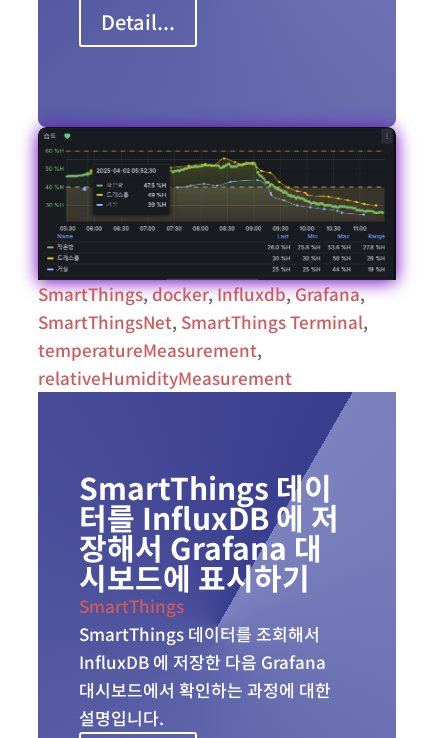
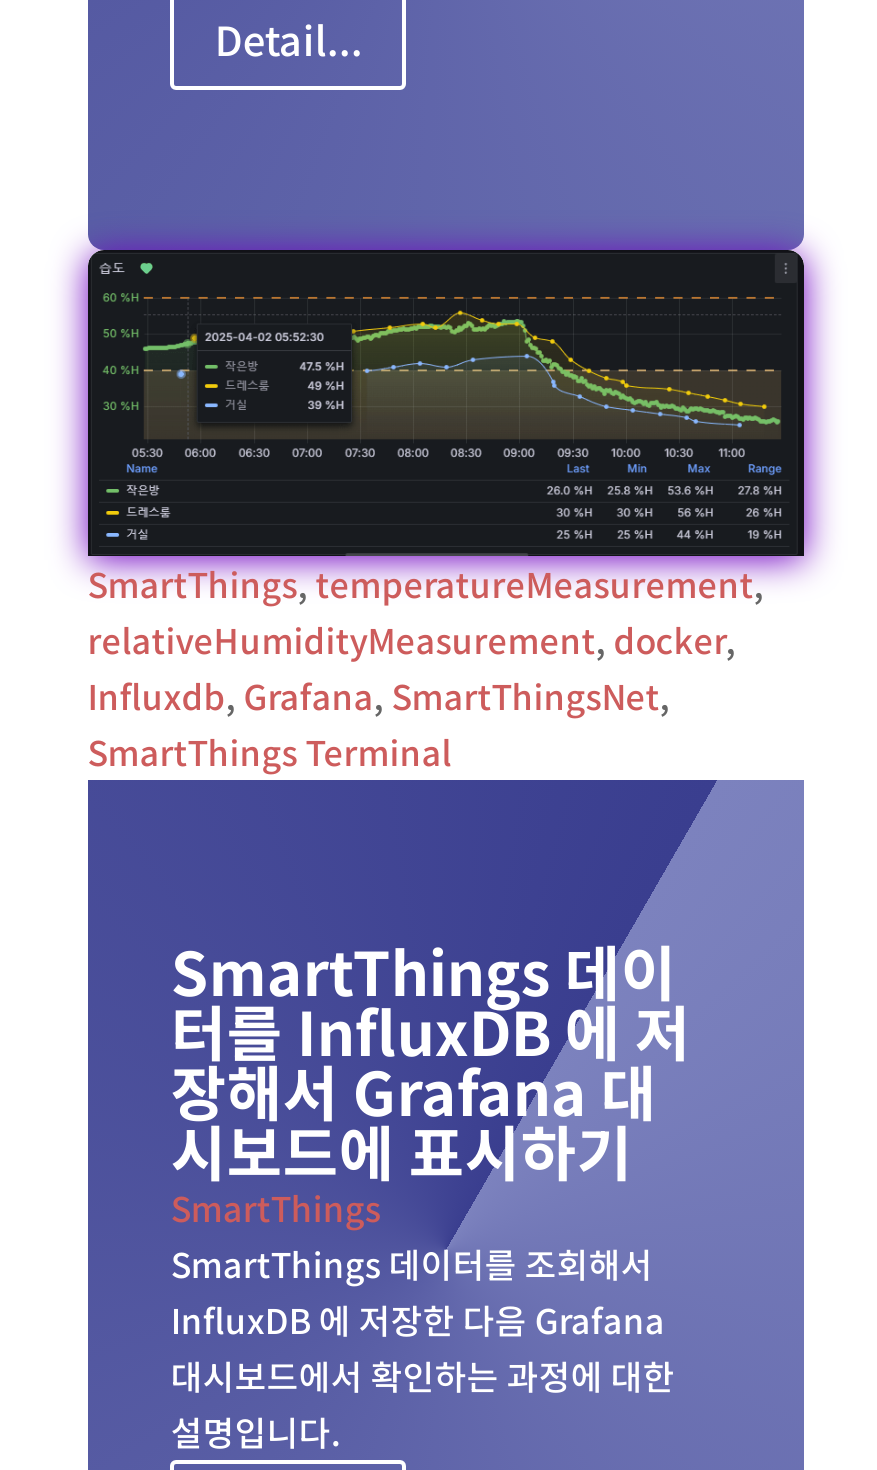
- SmartThings,docker,Influxdb,Grafana,
- SmartThingsNet, SmartThings Terminal,
- temperatureMeasurement,
- relativeHumidityMeasurement
+ SmartThings,temperatureMeasurement,
+ relativeHumidityMeasurement, docker,
+ Influxdb, Grafana, SmartThingsNet,
+ SmartThings Terminal
